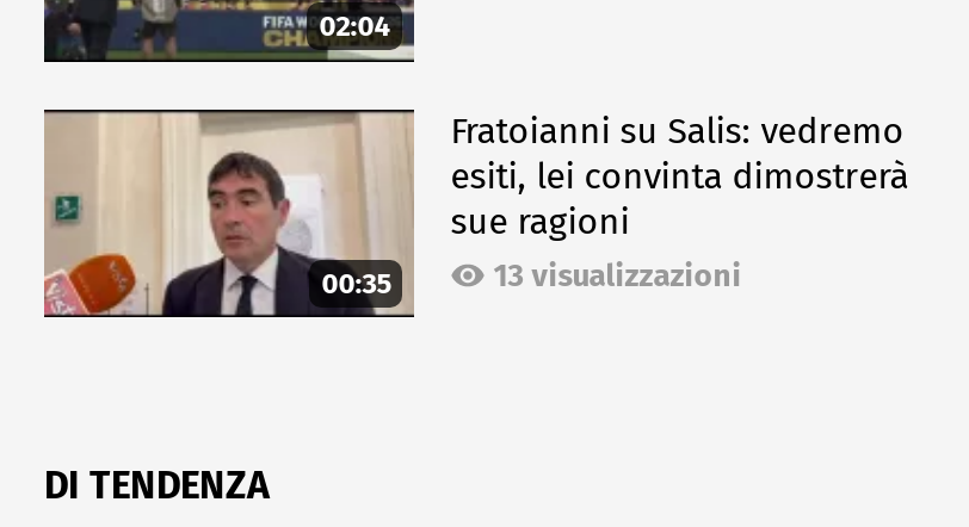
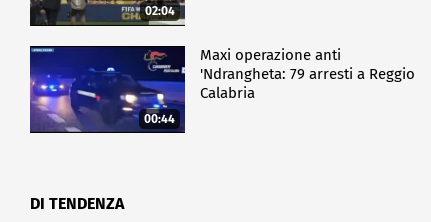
- [image]
- 00:35
+ [image]
+ 00:44

- Fratoianni su Salis: vedremo
- esiti, lei convinta dimostrerà
- sue ragioni
- 13 visualizzazioni
+ Maxi operazione anti
+ 'Ndrangheta: 79 arresti a Reggio
+ Calabria
